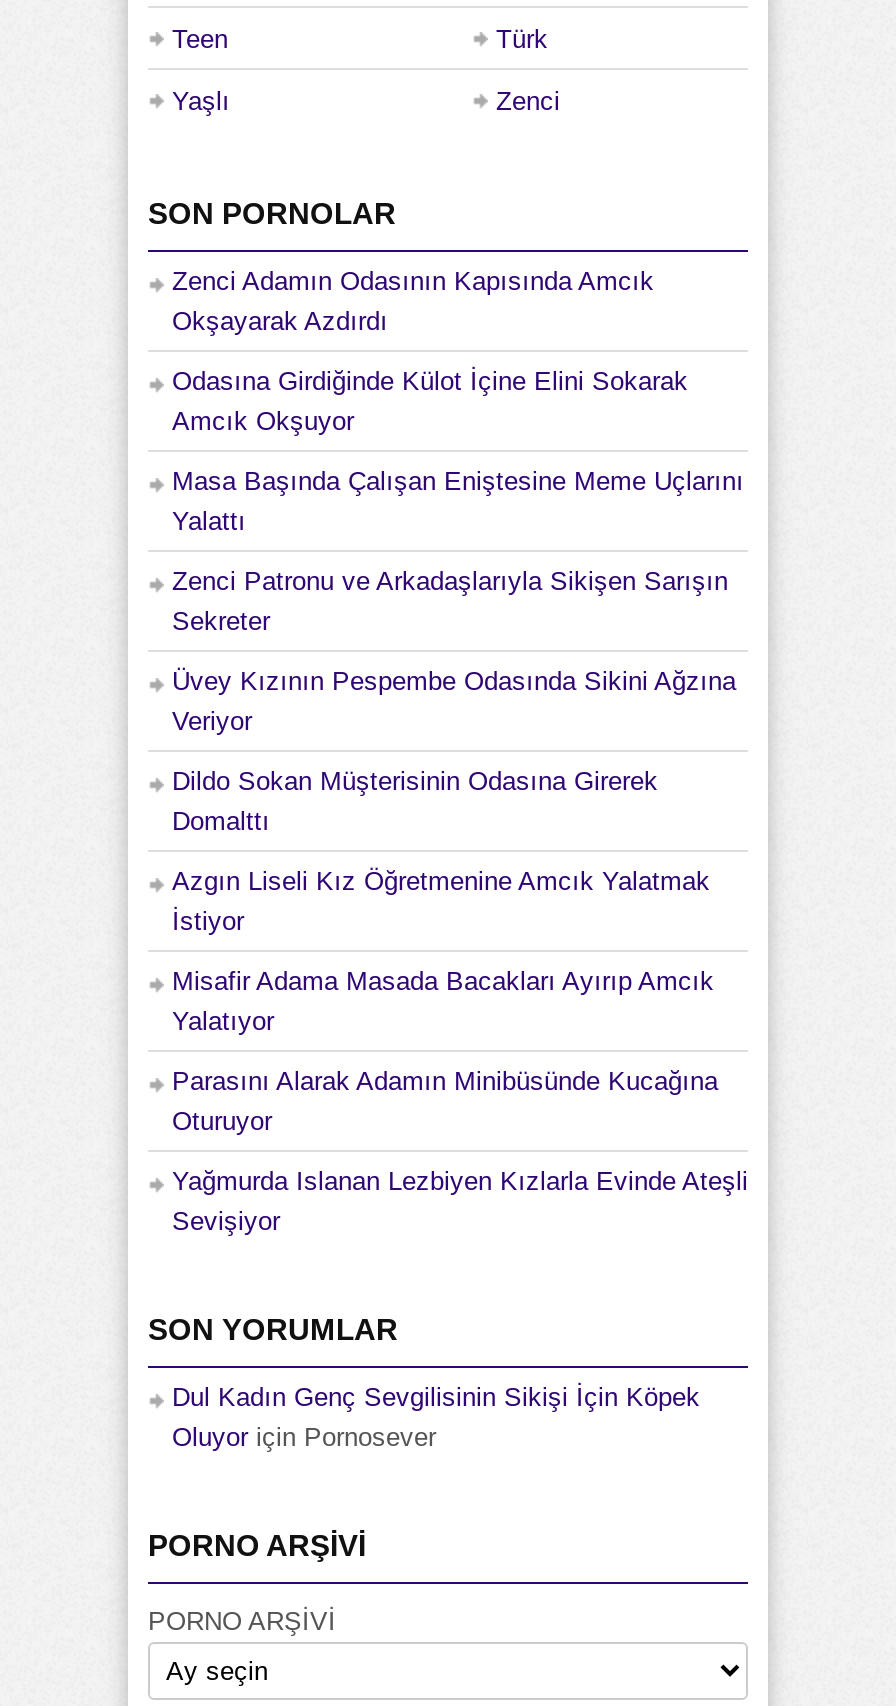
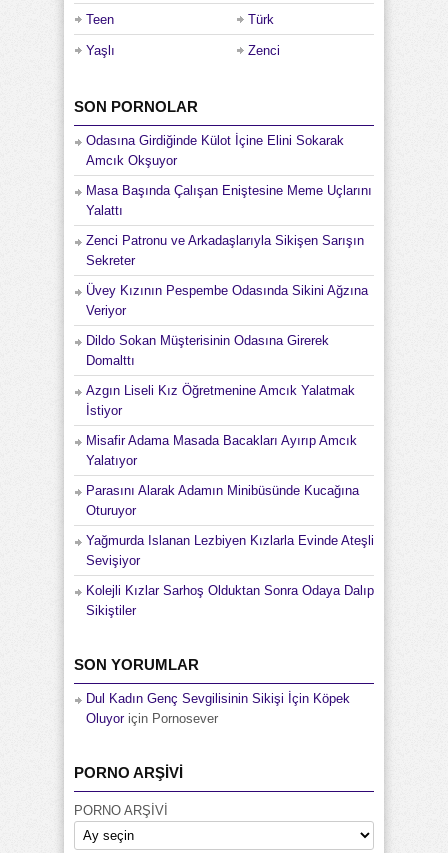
- Zenci Adamın Odasının Kapısında Amcık
- Okşayarak Azdırdı

moved up: Odasına Girdiğinde Külot İçine Elini Sokarak | Amcık Okşuyor | Masa Başında Çalışan Eniştesine Meme Uçlarını | ... | Yağmurda Islanan Lezbiyen Kızlarla Evinde Ateşli | Sevişiyor

+ Kolejli Kızlar Sarhoş Olduktan Sonra Odaya Dalıp
+ Sikiştiler
